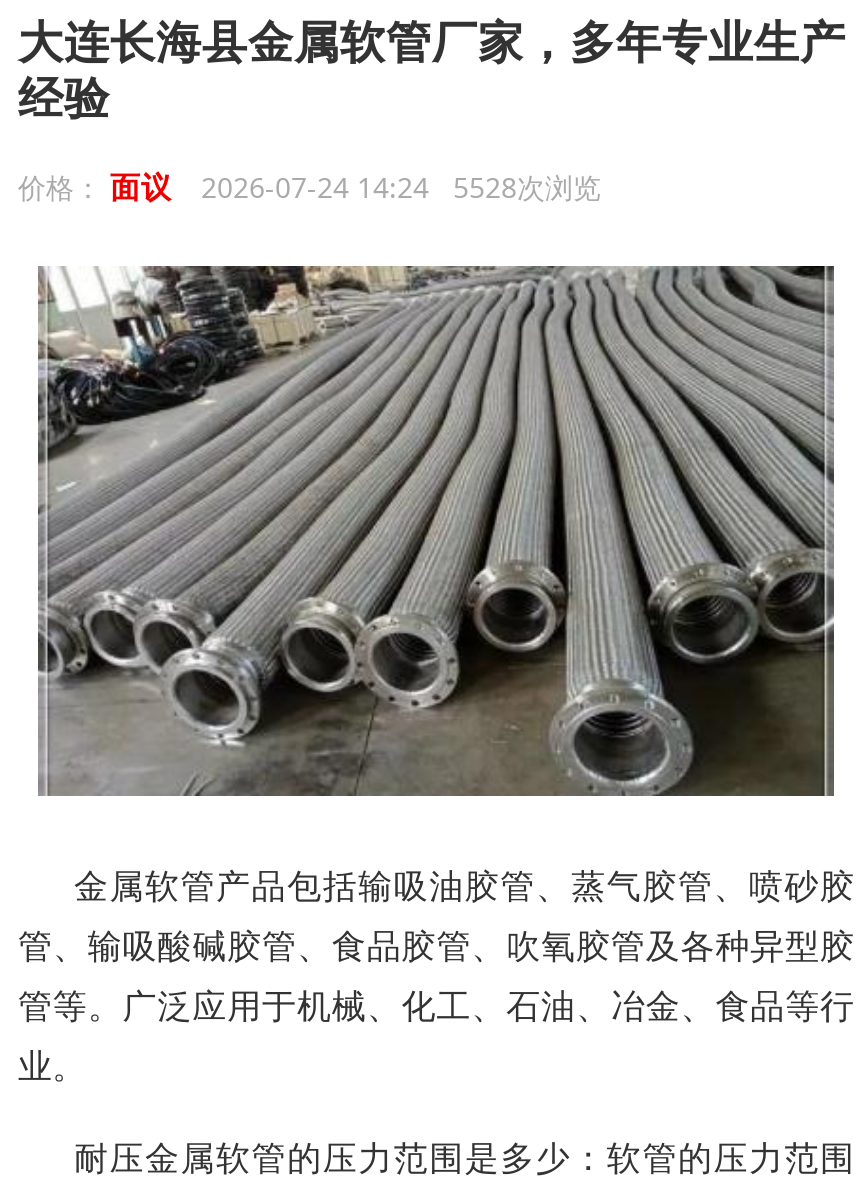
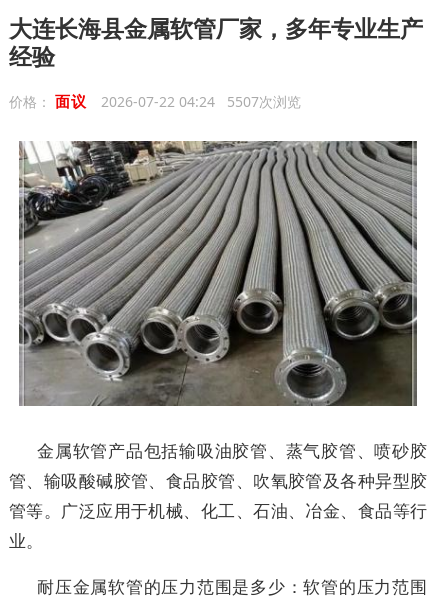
- 价格：面议 2026-07-24 14:24 5528次浏览
+ 价格：面议 2026-07-22 04:24 5507次浏览
